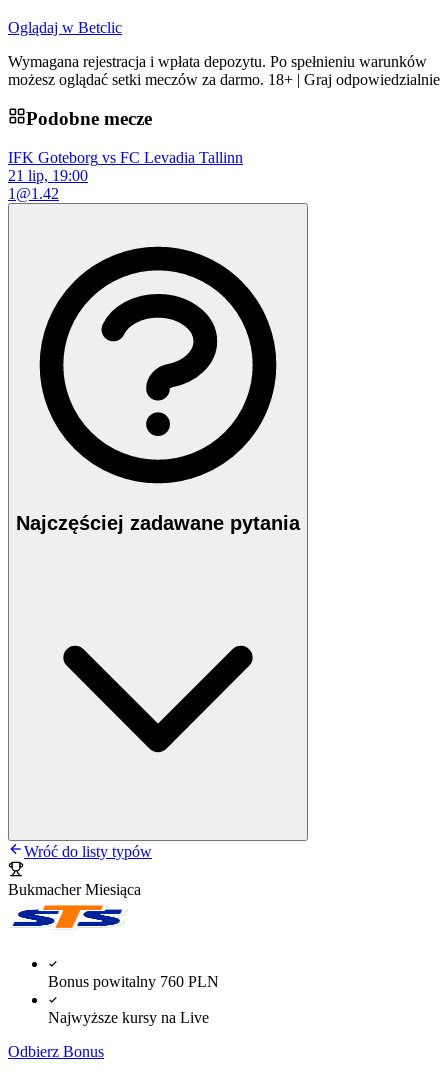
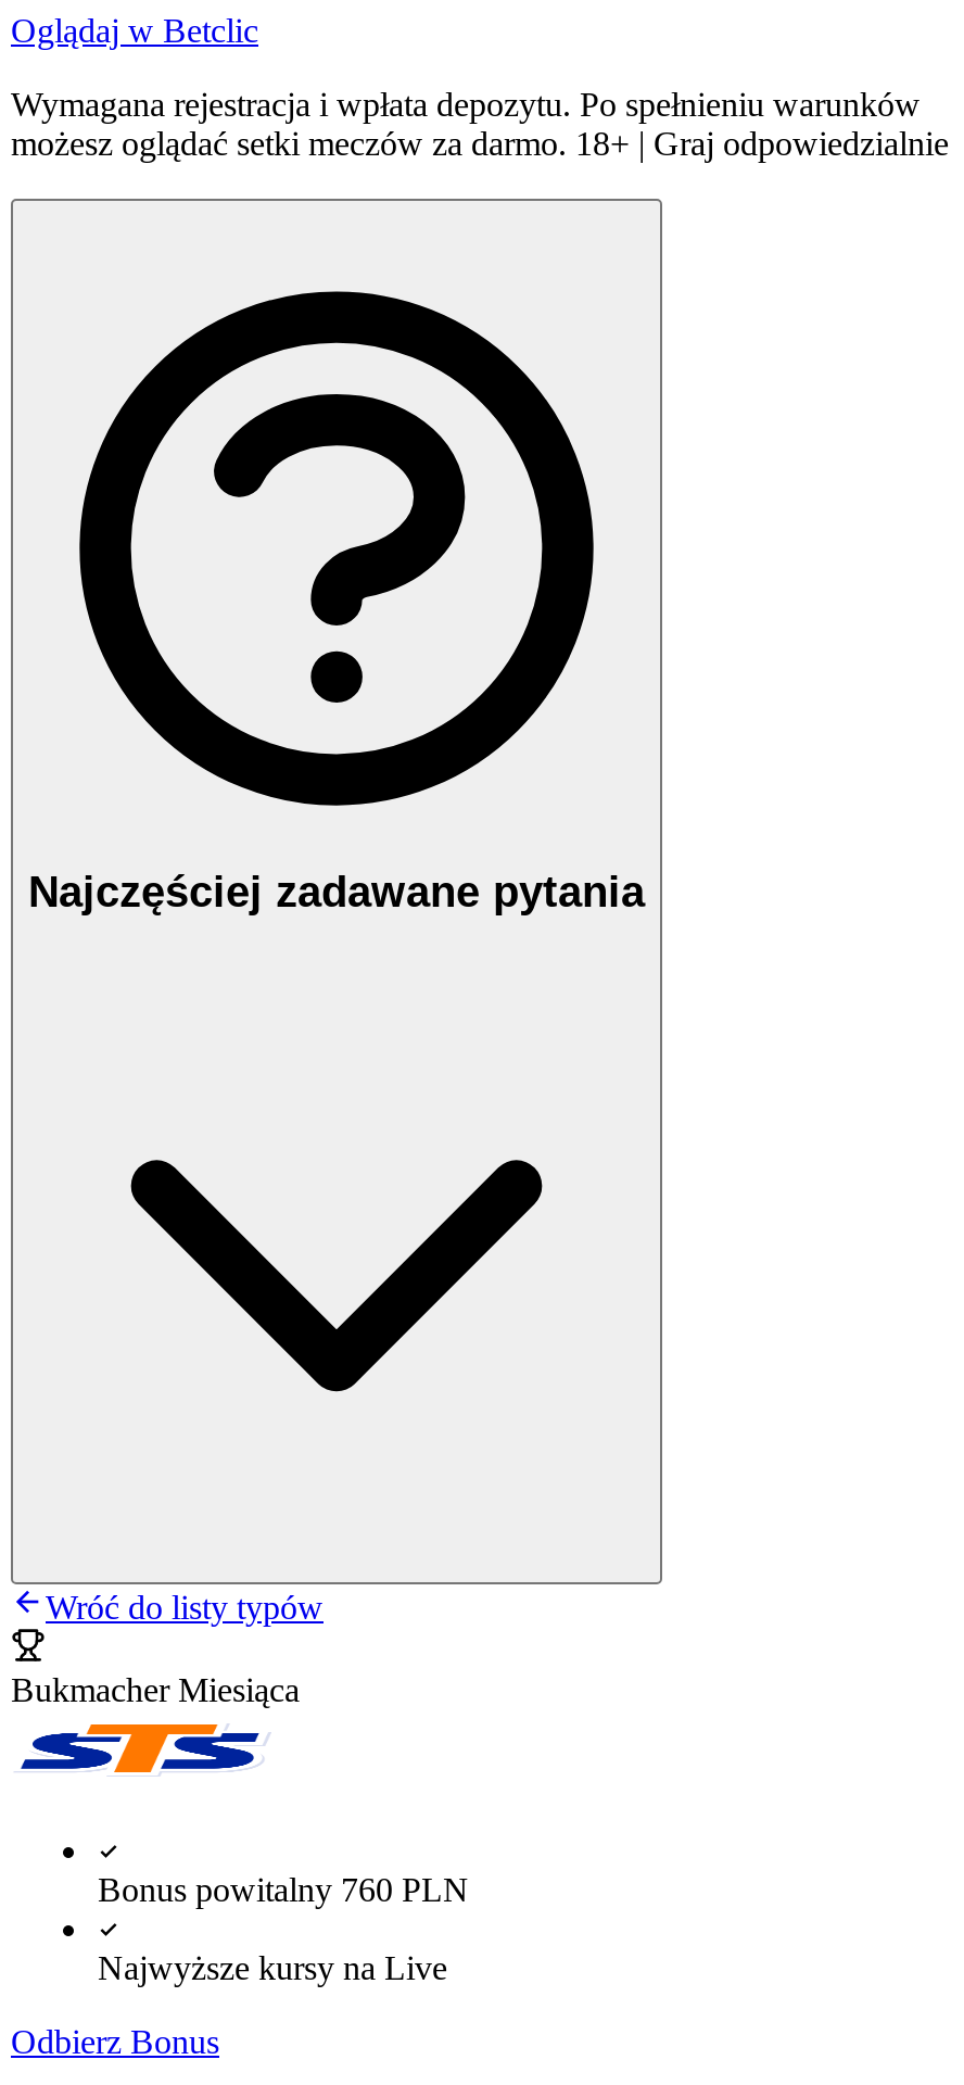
- Podobne mecze
- IFK Goteborg vs FC Levadia Tallinn
- 21 lip, 19:00
- 1 @ 1.42
